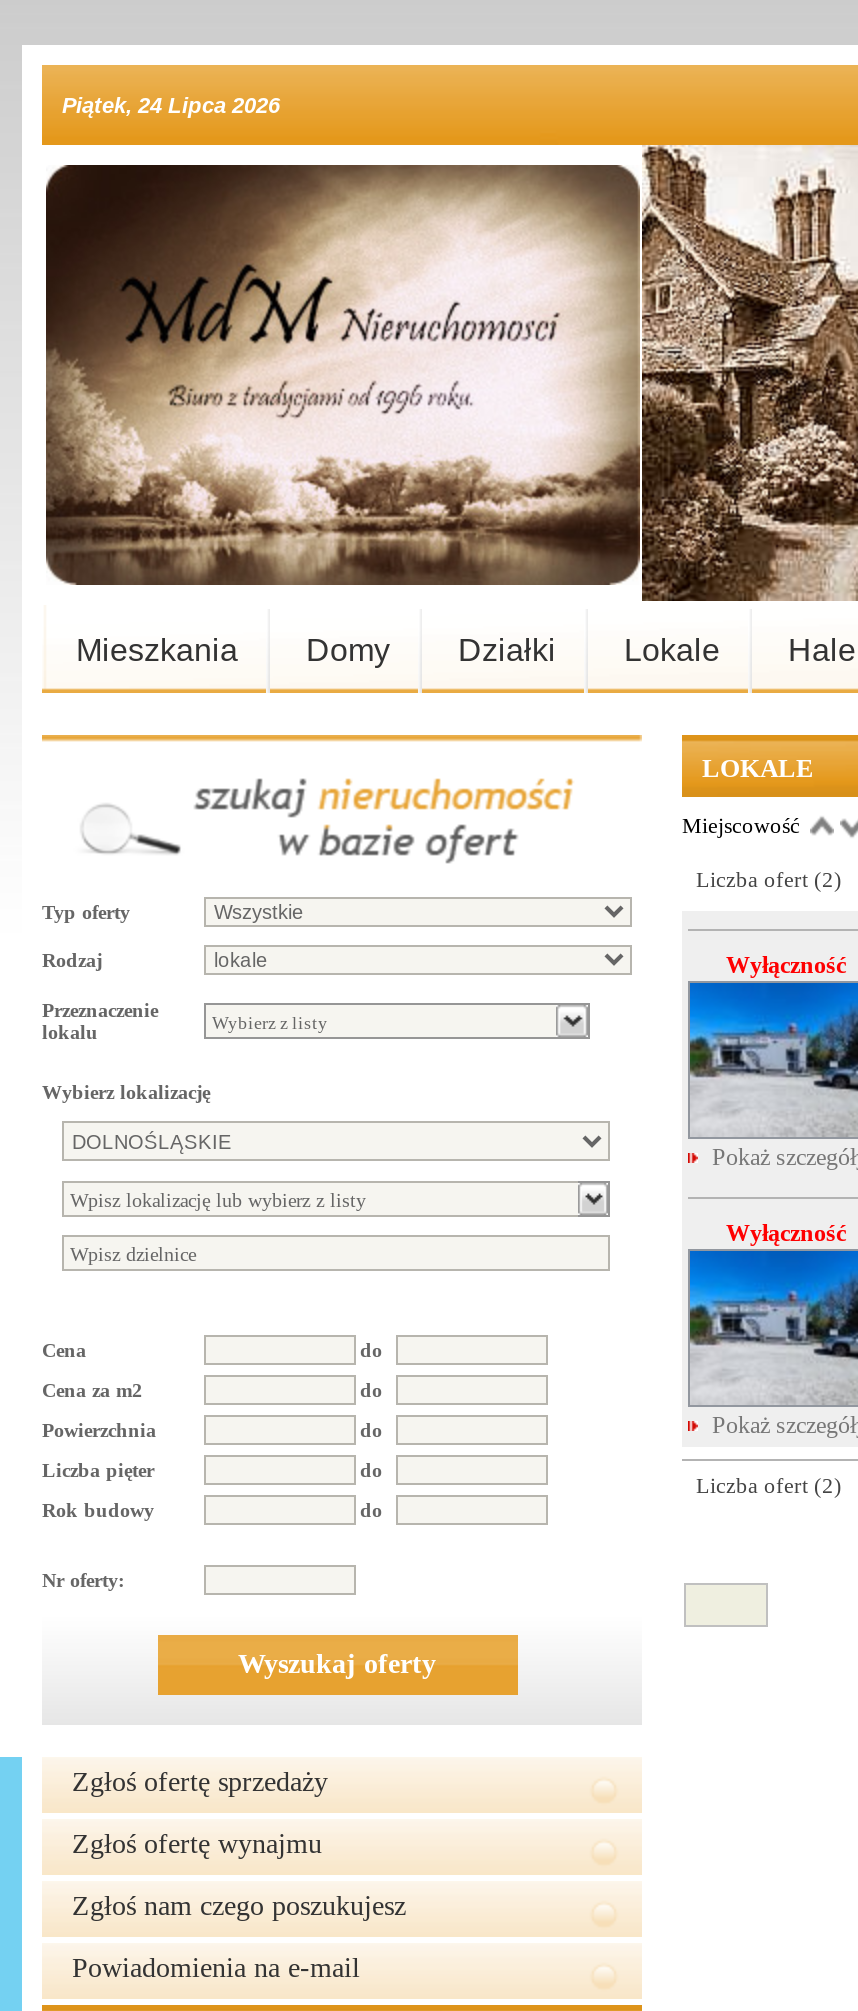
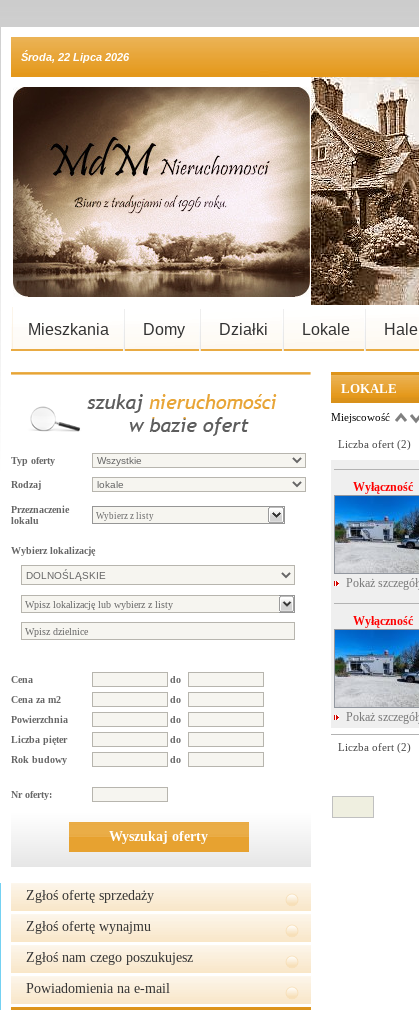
- Piątek, 24 Lipca 2026
+ Środa, 22 Lipca 2026
